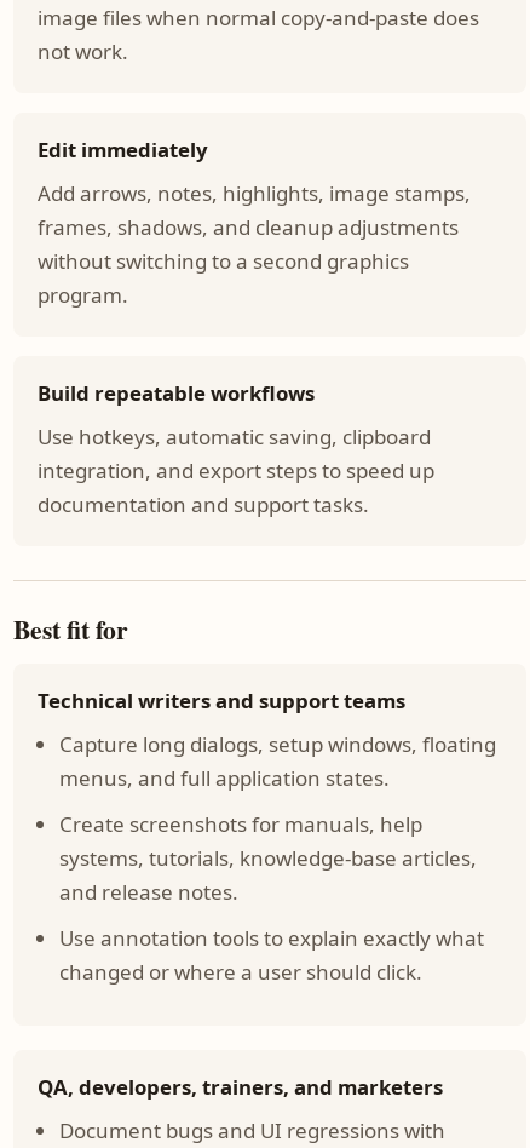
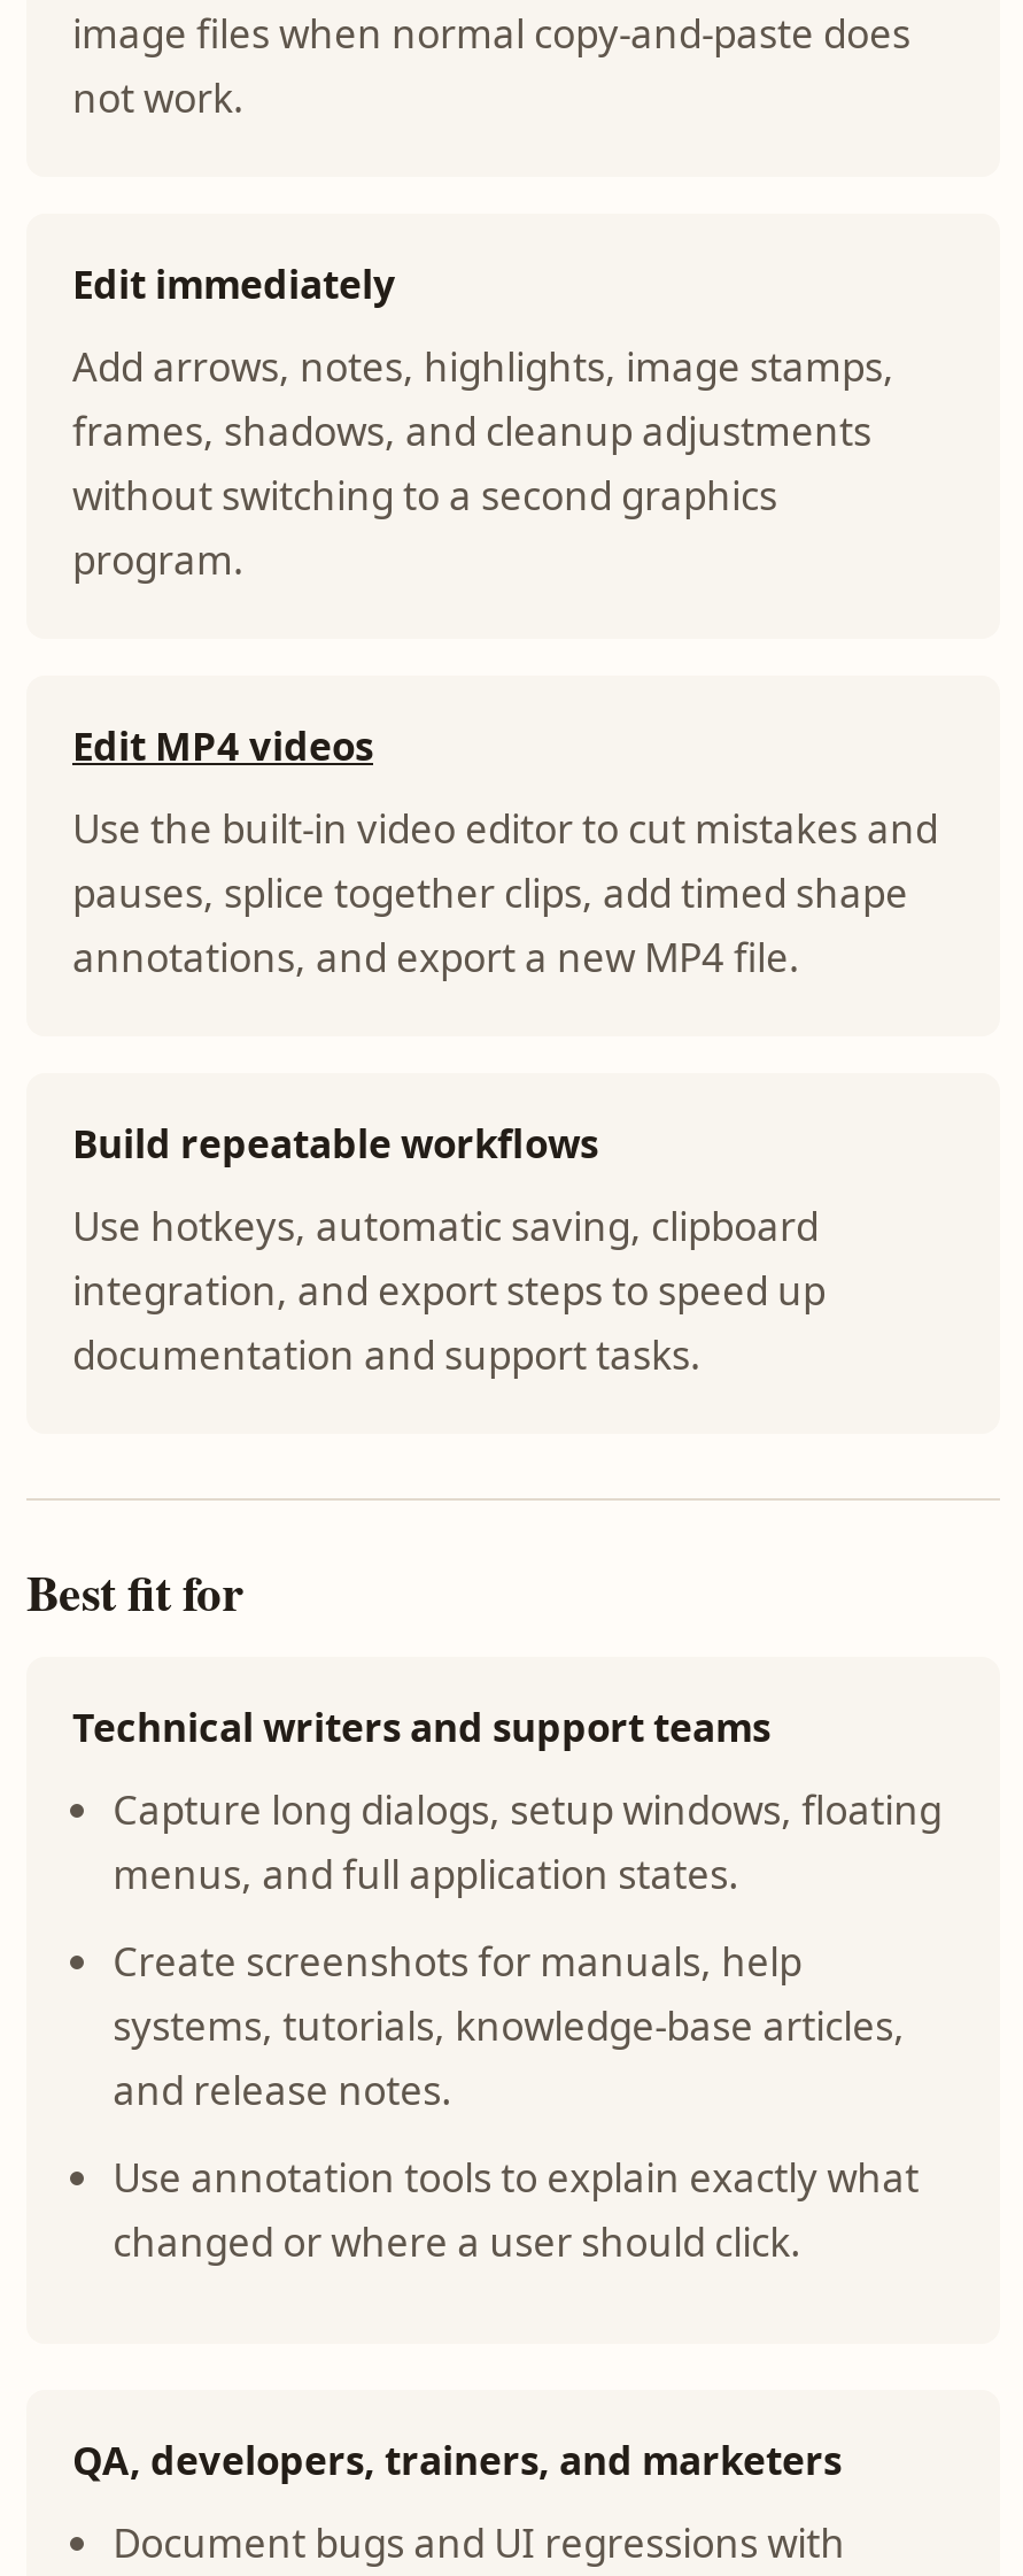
+ Edit MP4 videos
+ Use the built-in video editor to cut mistakes and
+ pauses, splice together clips, add timed shape
+ annotations, and export a new MP4 file.
